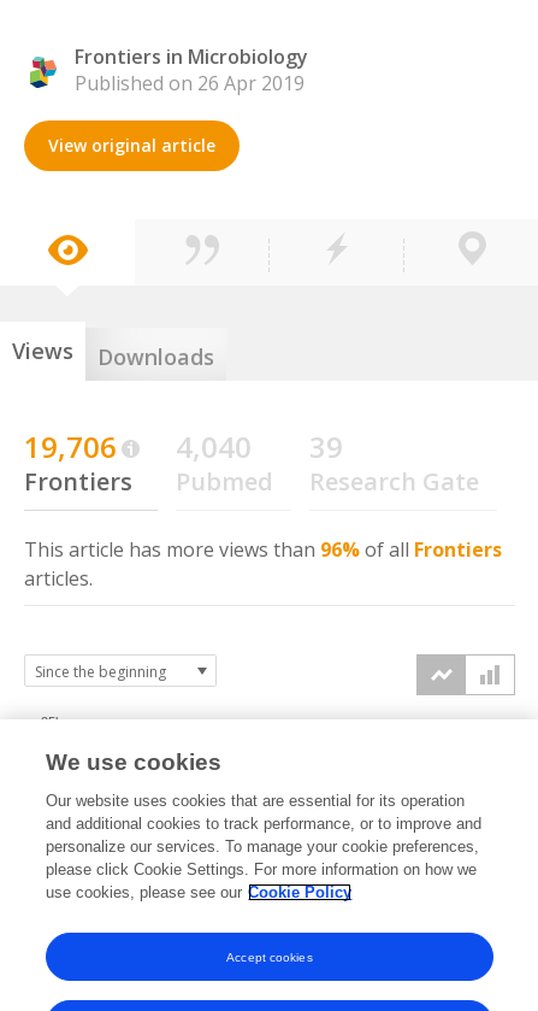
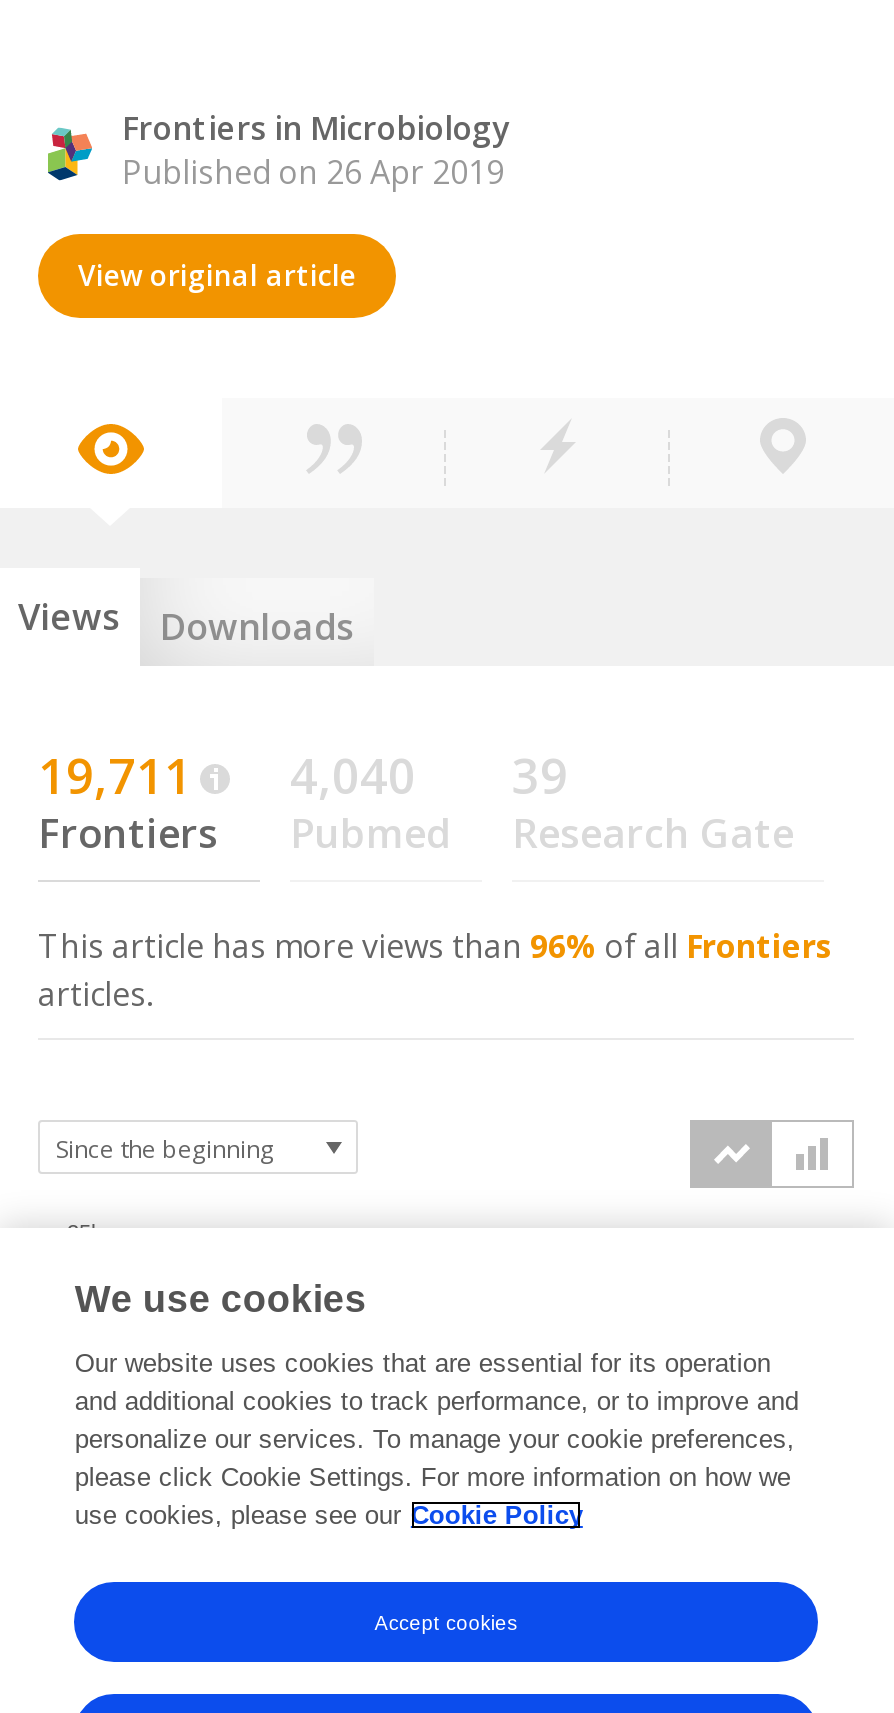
- 19,706
+ 19,711
